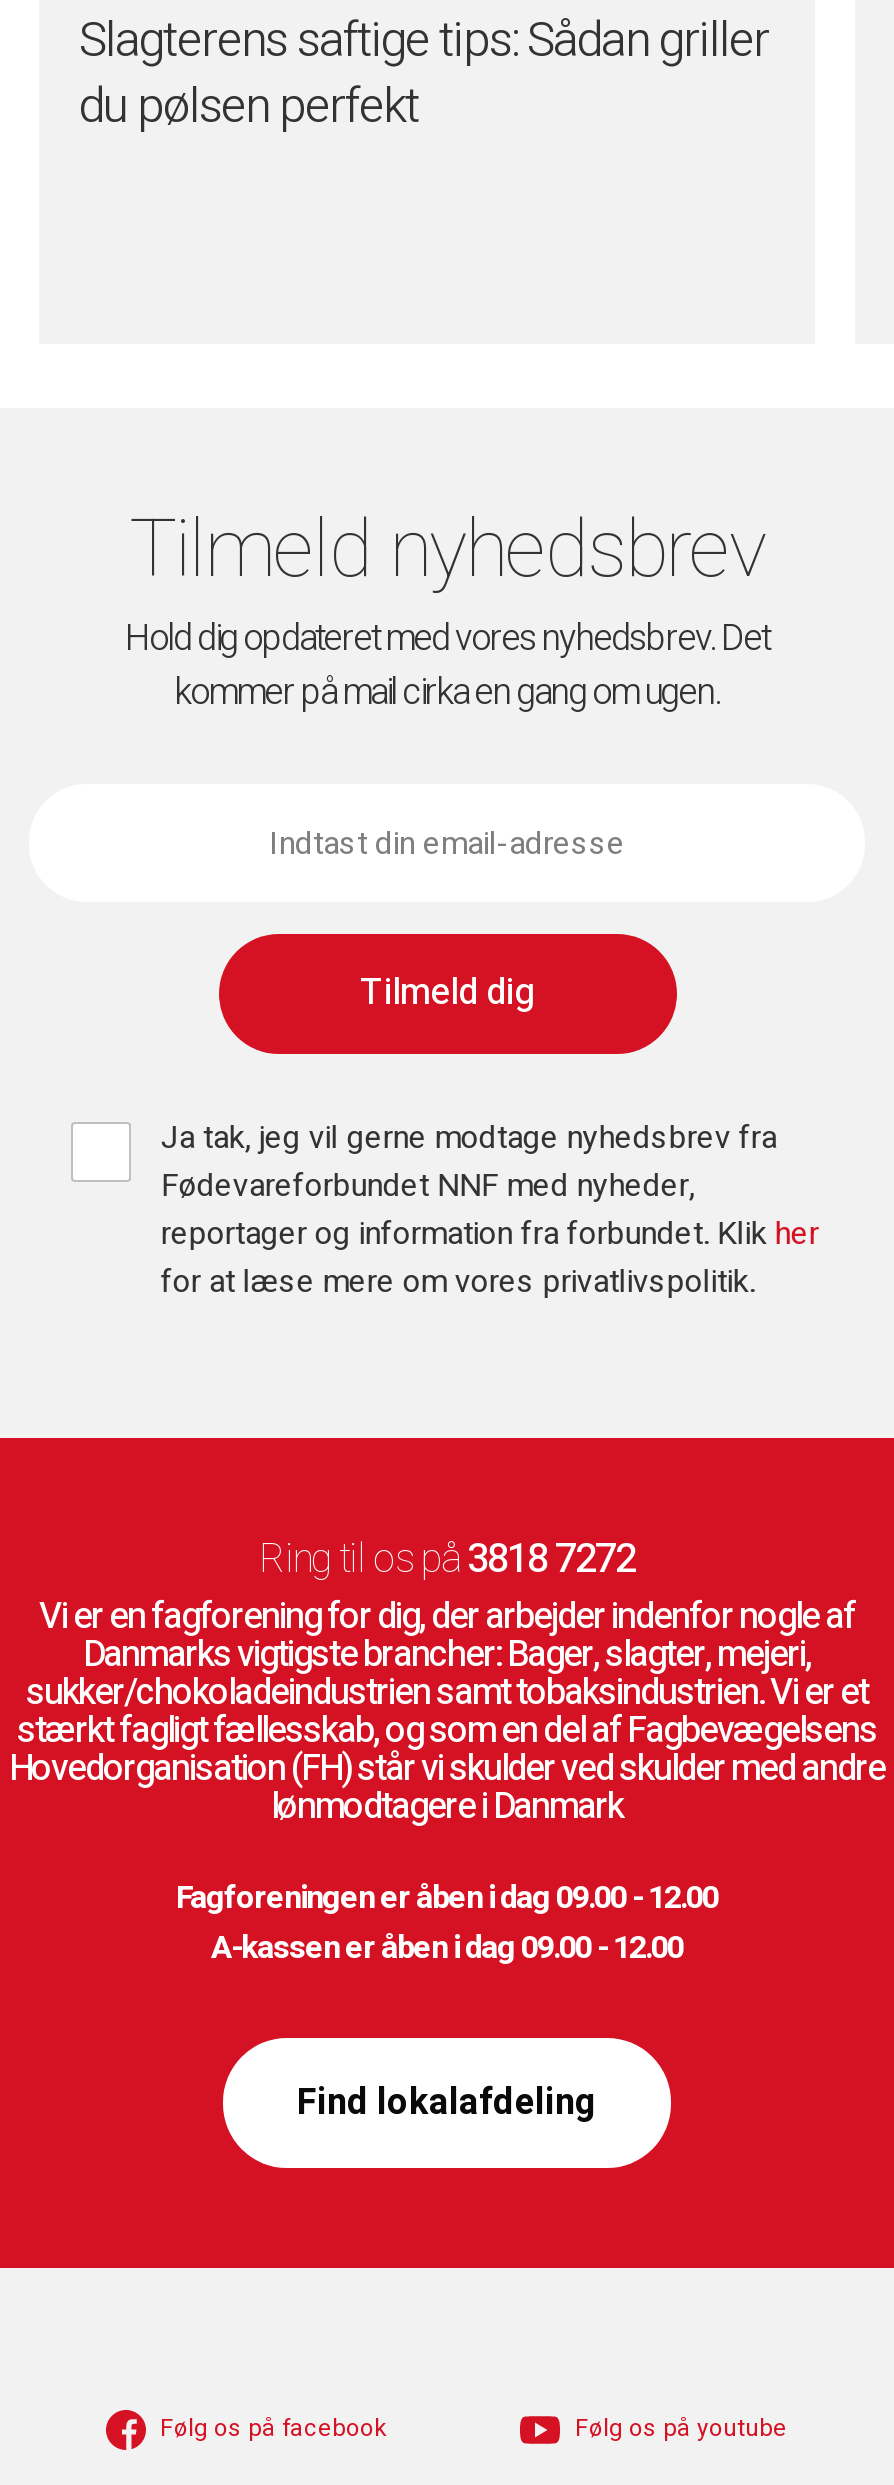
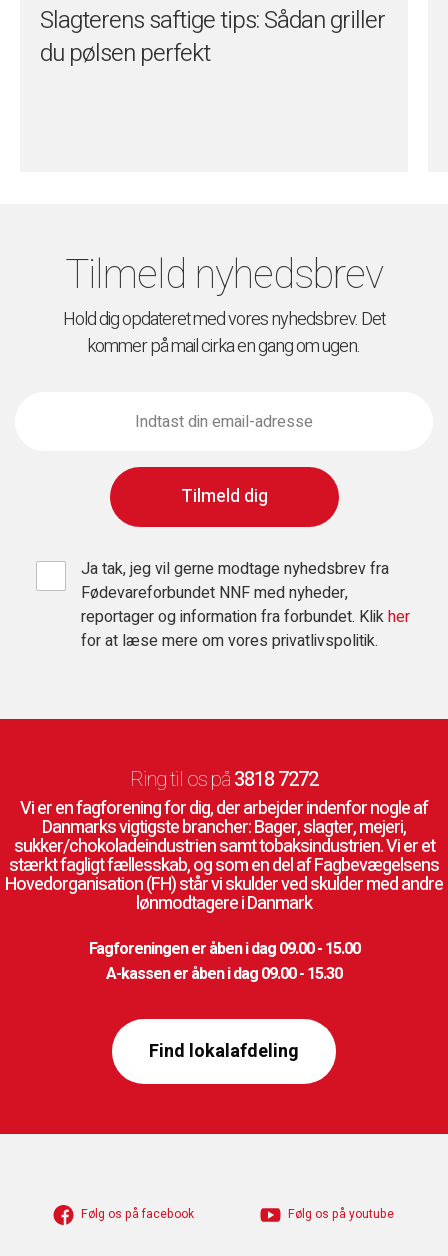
- Fagforeningen er åben i dag 09.00 - 12.00
+ Fagforeningen er åben i dag 09.00 - 15.00

- A-kassen er åben i dag 09.00 - 12.00
+ A-kassen er åben i dag 09.00 - 15.30
